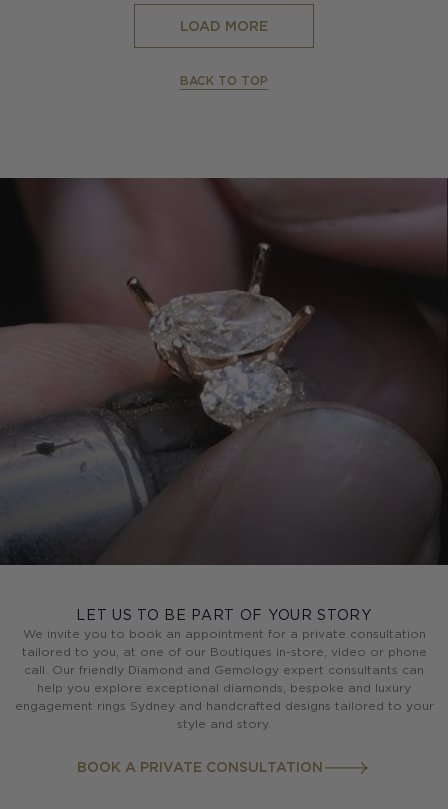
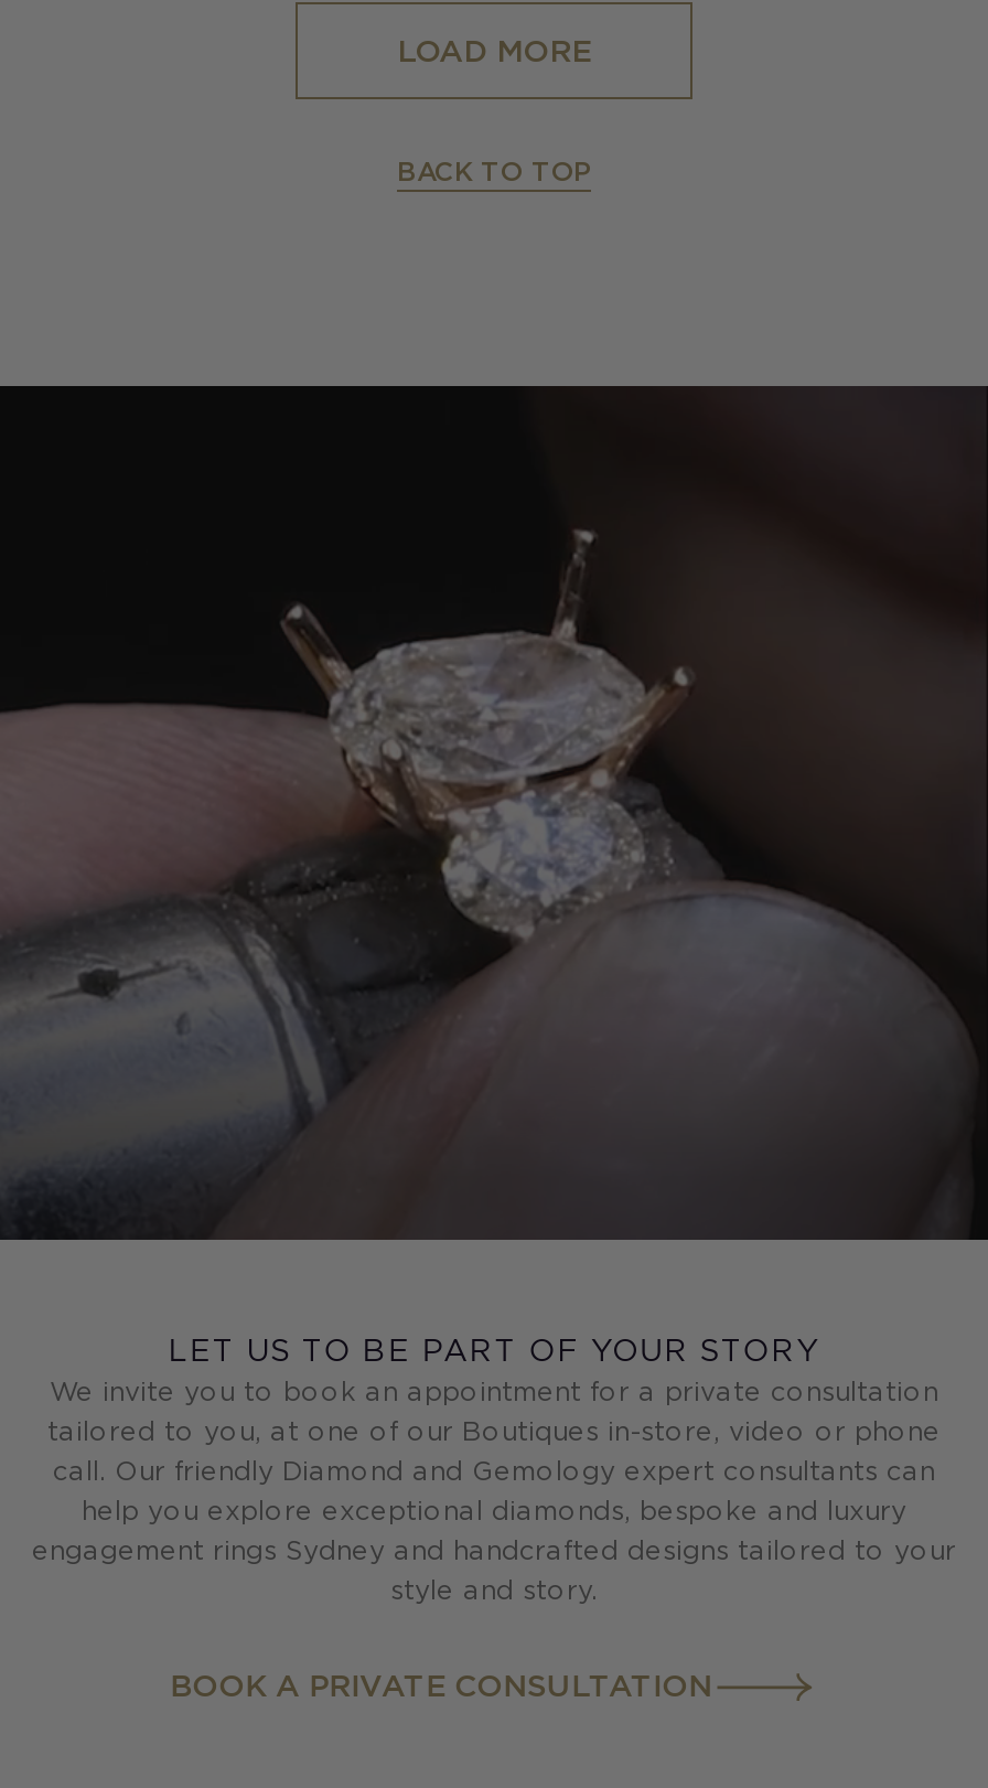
- [image]
+ [image]
